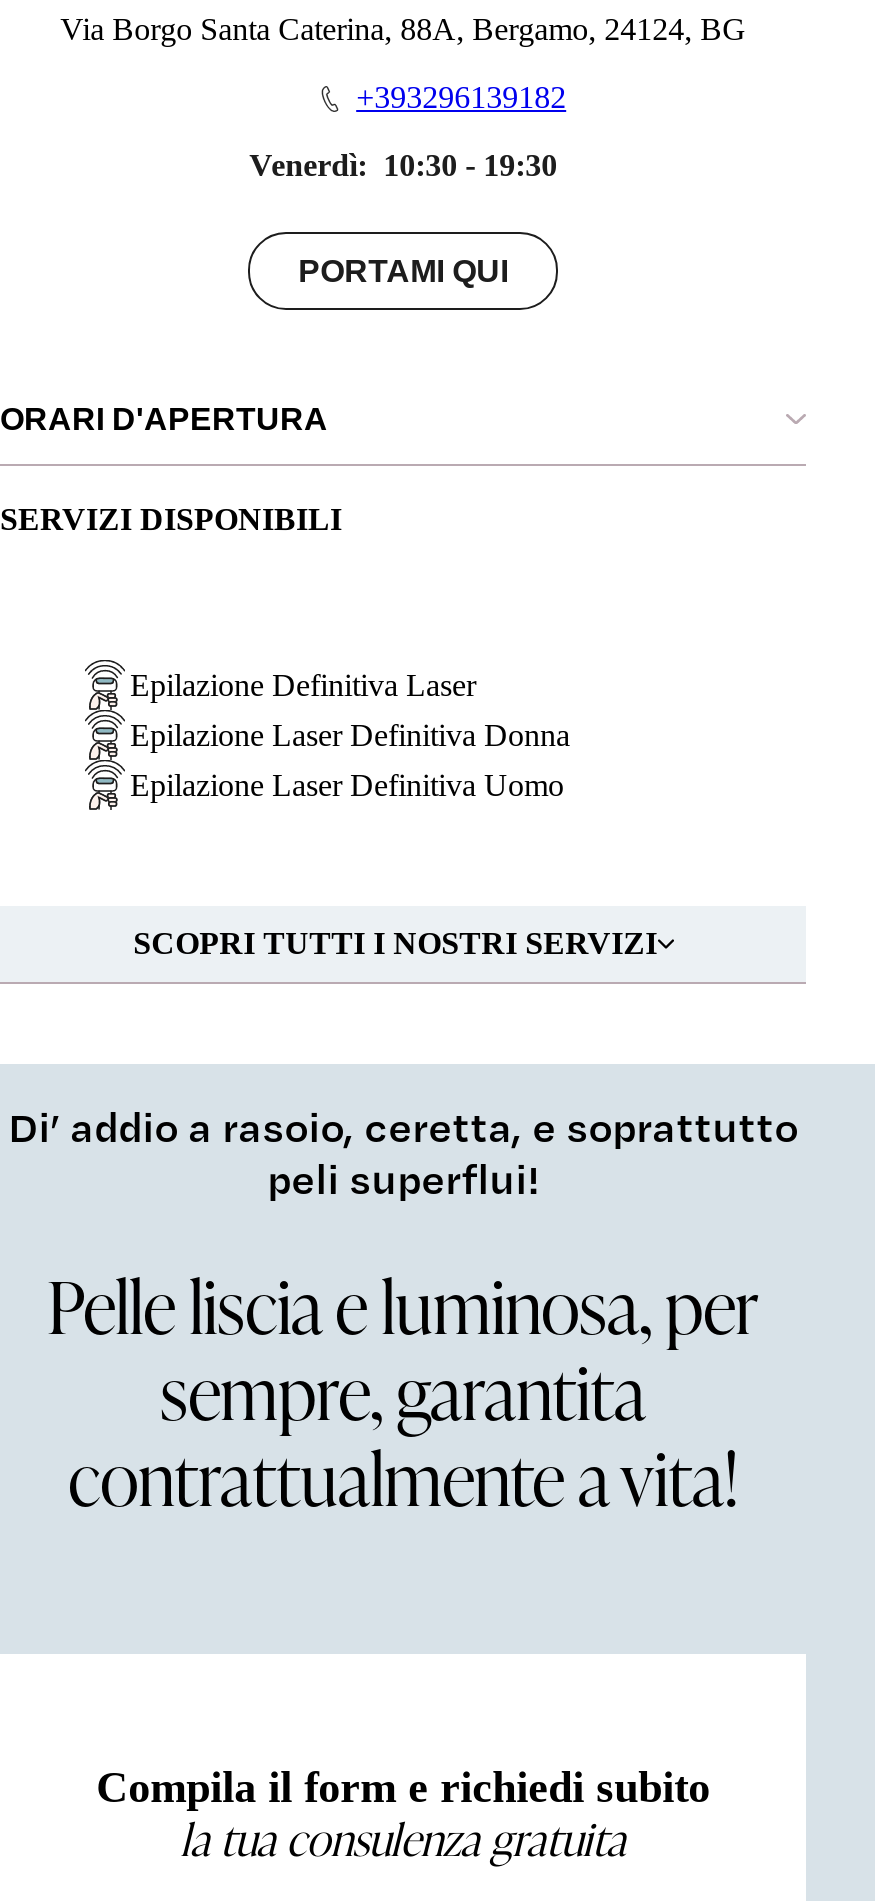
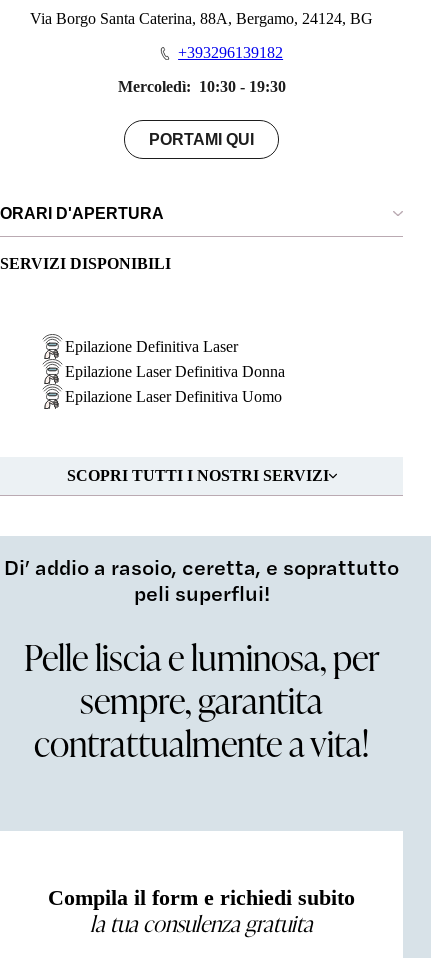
- Venerdì: 10:30 - 19:30
+ Mercoledì: 10:30 - 19:30
